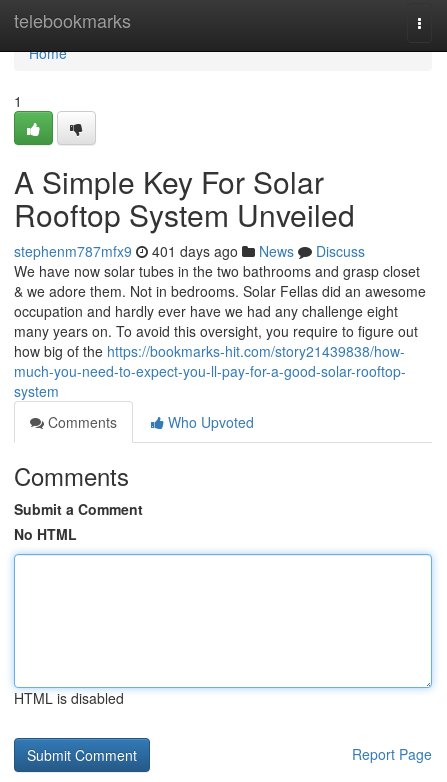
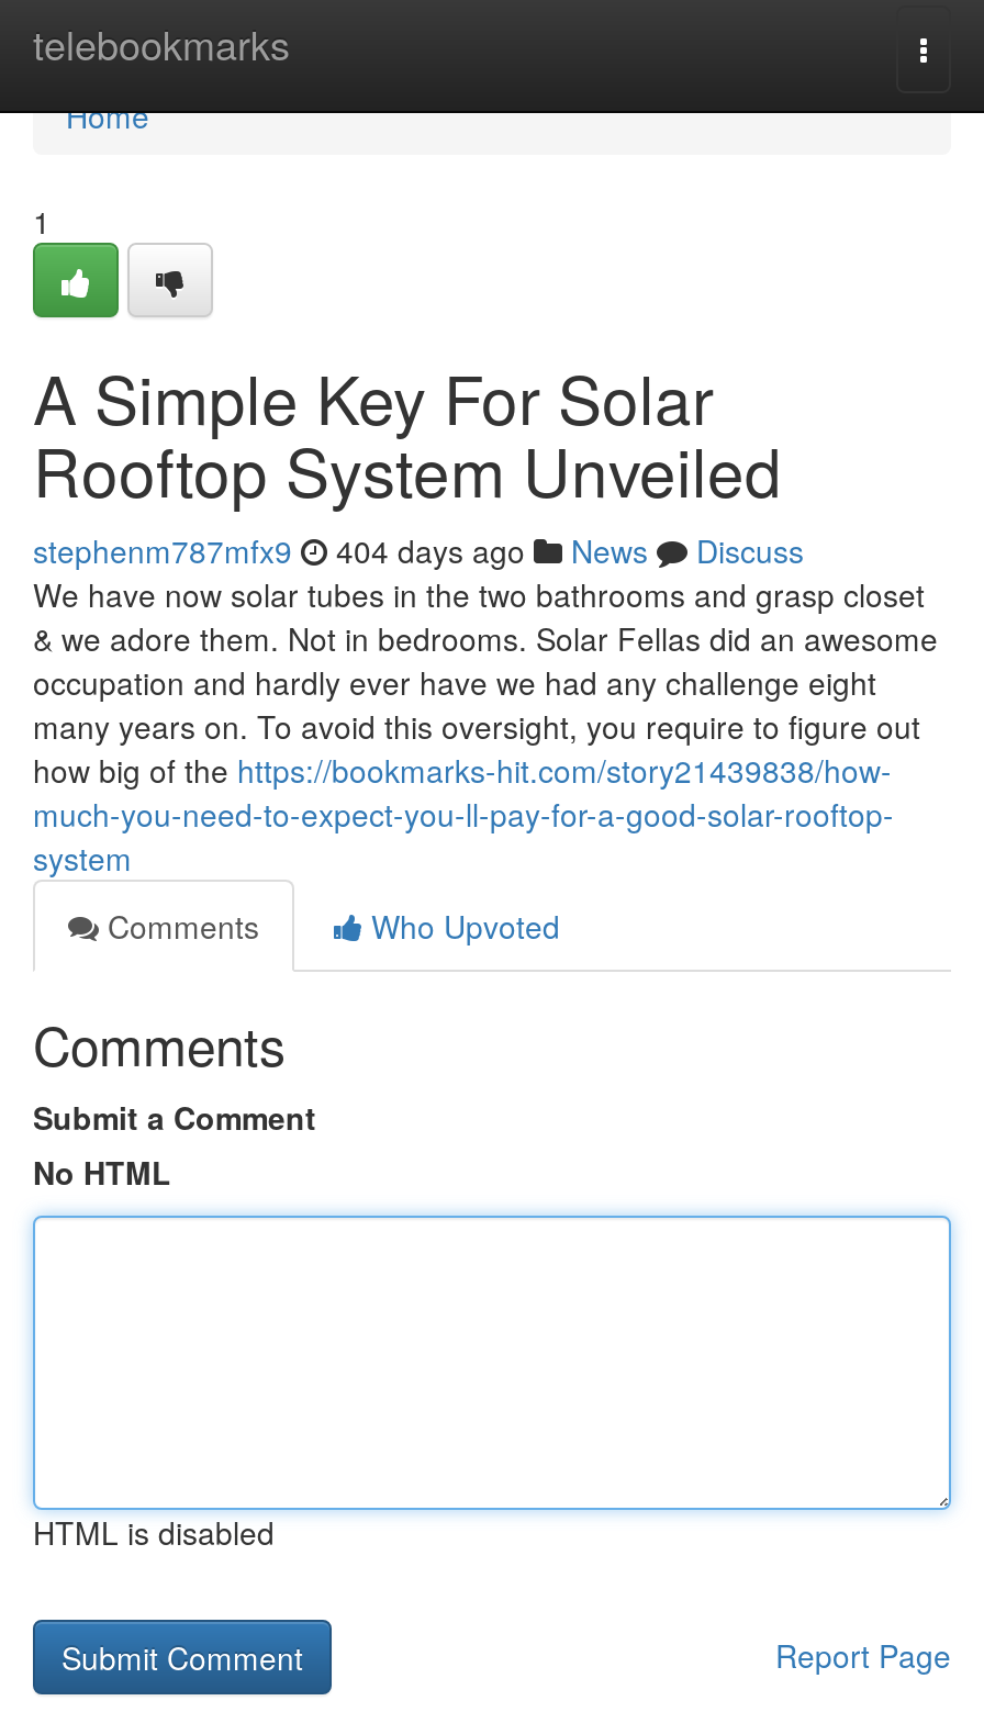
- stephenm787mfx9 401 days ago News Discuss
+ stephenm787mfx9 404 days ago News Discuss
